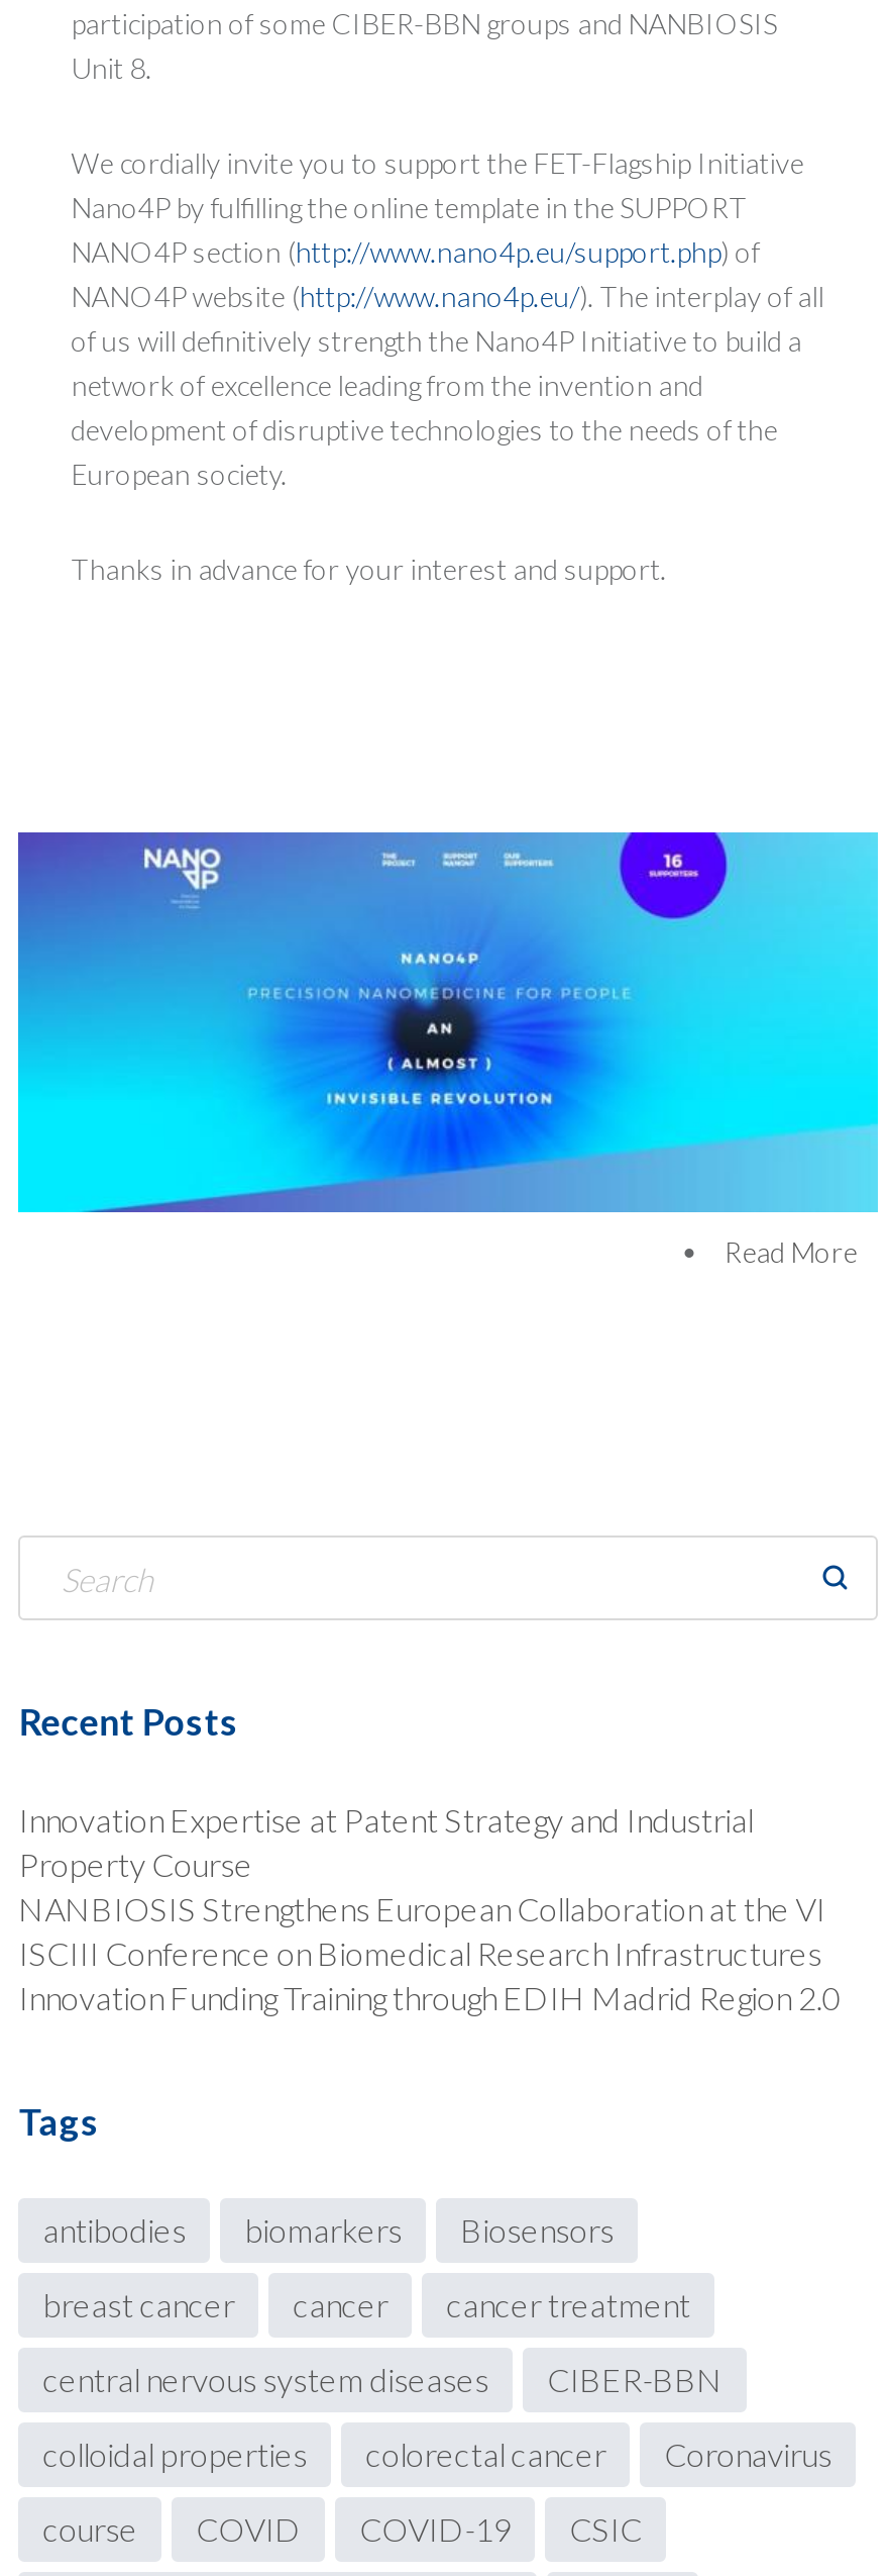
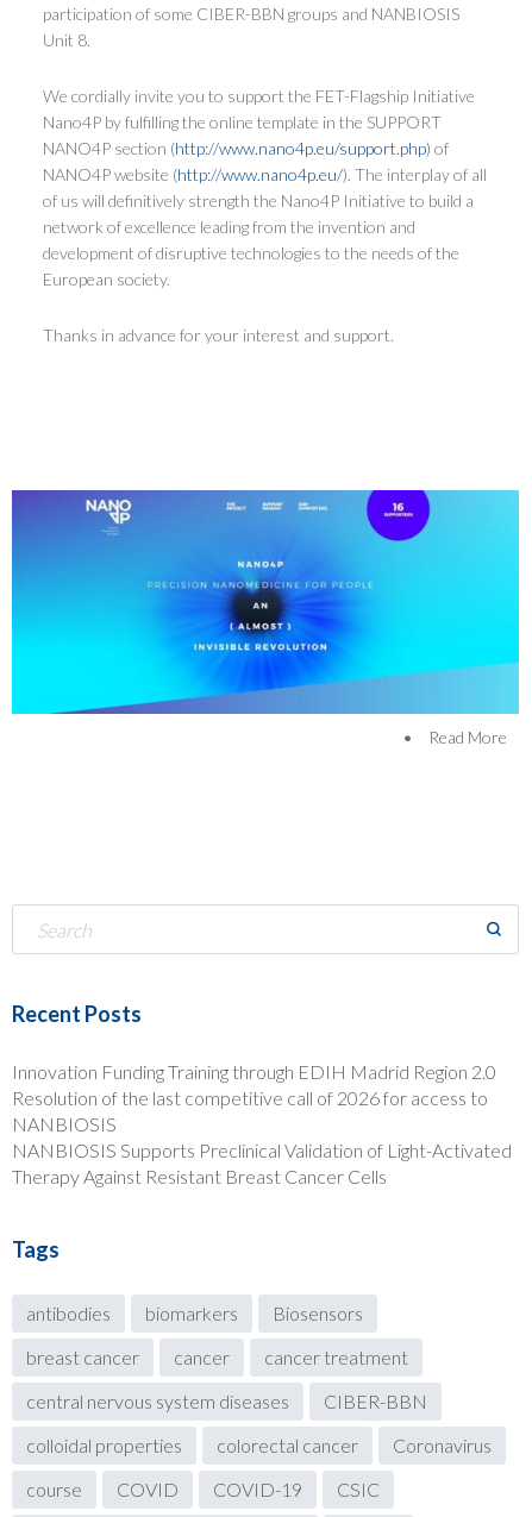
- Innovation Expertise at Patent Strategy and Industrial
- Property Course
- NANBIOSIS Strengthens European Collaboration at the VI
- ISCIII Conference on Biomedical Research Infrastructures

moved up: Innovation Funding Training through EDIH Madrid Region 2.0

+ Resolution of the last competitive call of 2026 for access to
+ NANBIOSIS
+ NANBIOSIS Supports Preclinical Validation of Light-Activated
+ Therapy Against Resistant Breast Cancer Cells
